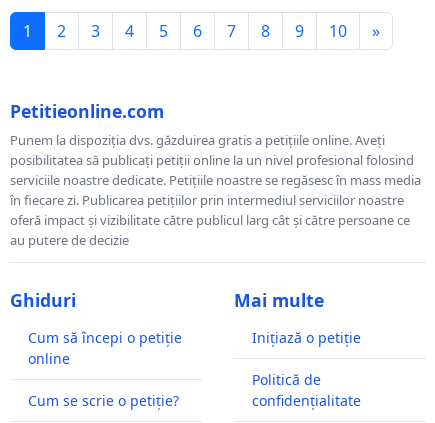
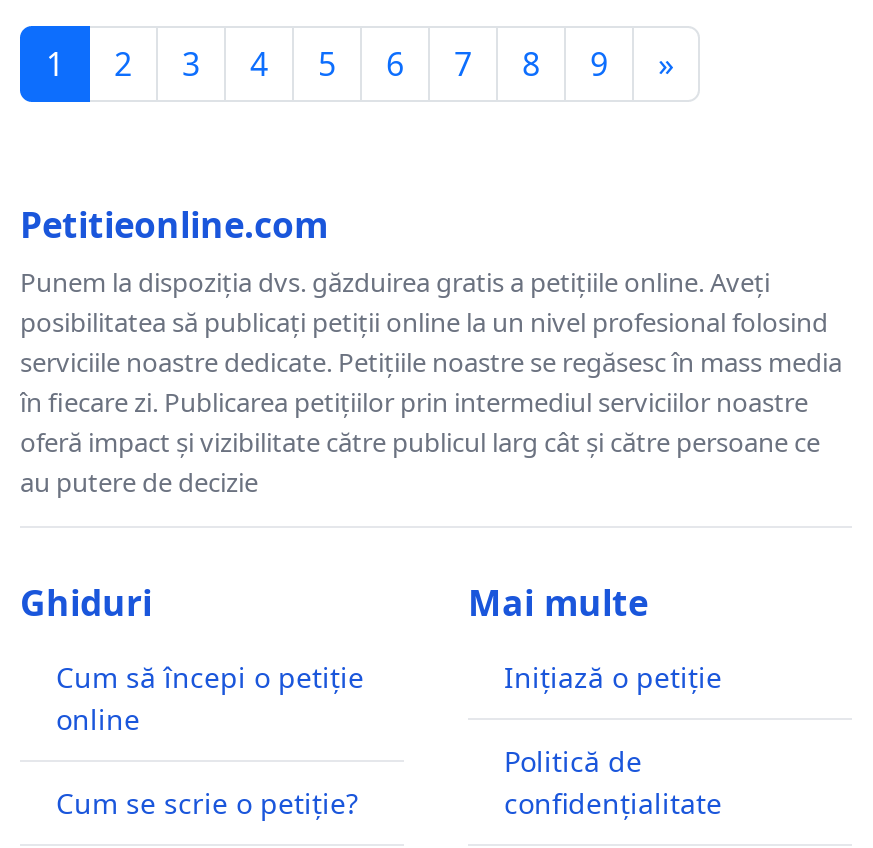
- 10
